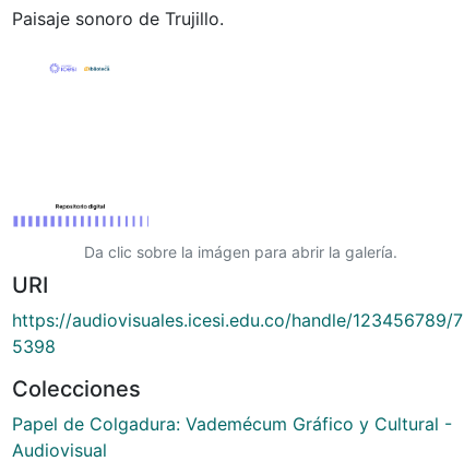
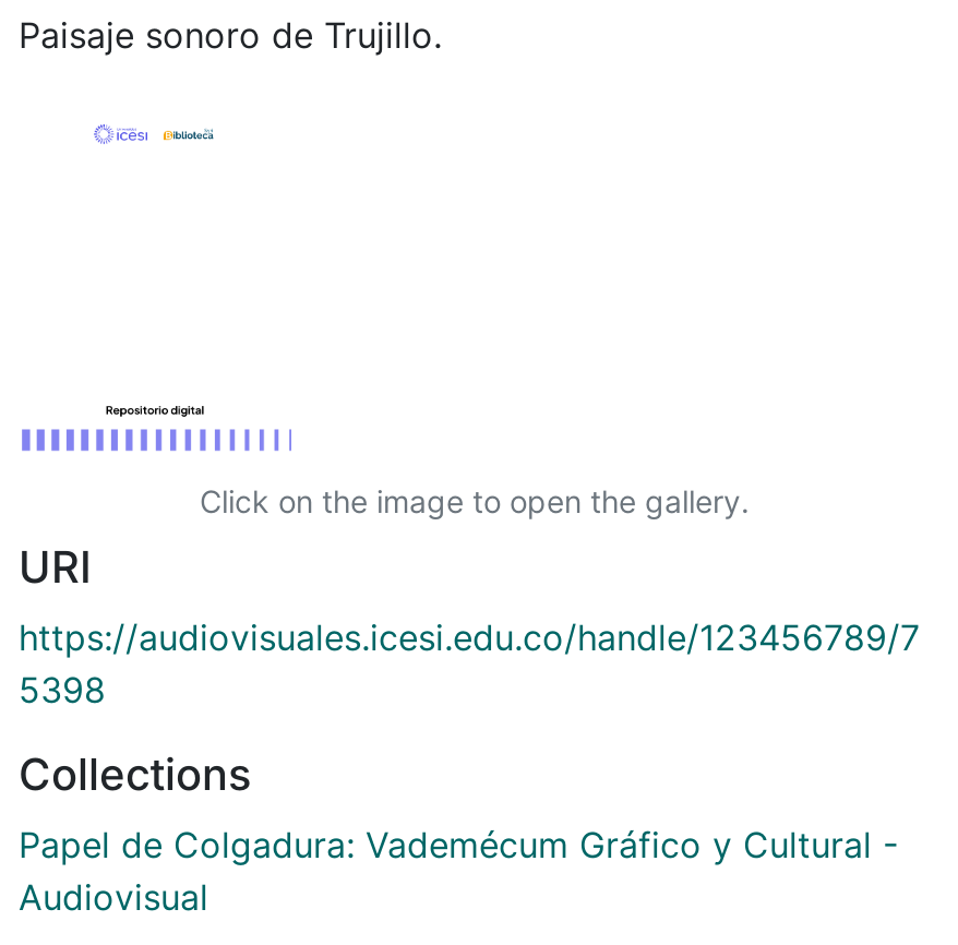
- Da clic sobre la imágen para abrir la galería.
+ Click on the image to open the gallery.

- Colecciones
+ Collections
